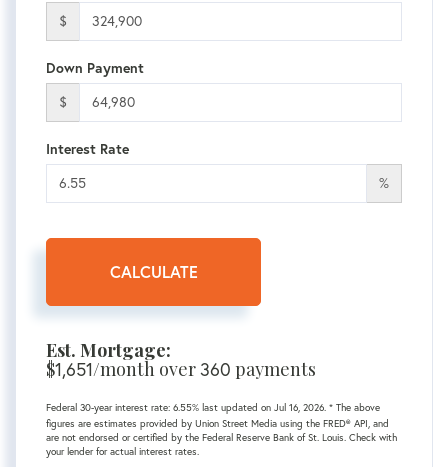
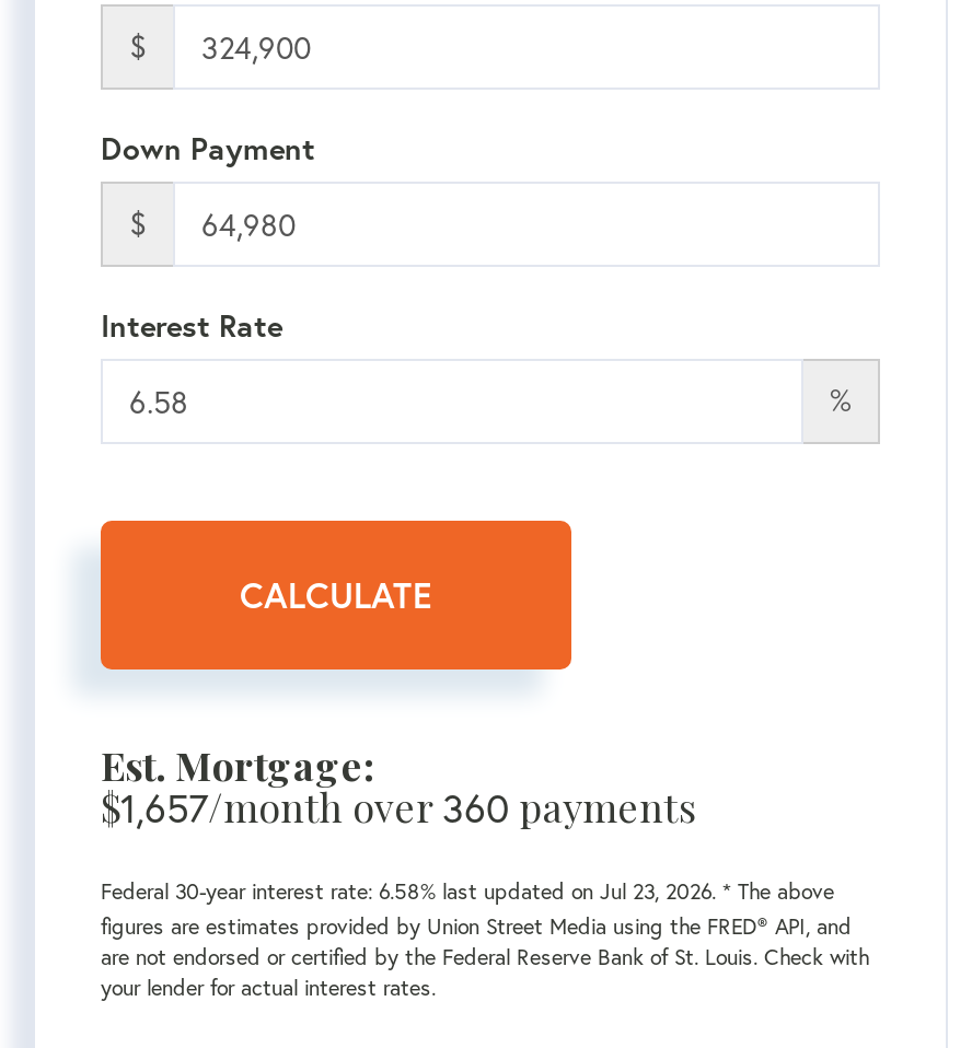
- $1,651/month over 360 payments
+ $1,657/month over 360 payments

- Federal 30-year interest rate: 6.55% last updated on Jul 16, 2026. * The above
+ Federal 30-year interest rate: 6.58% last updated on Jul 23, 2026. * The above
